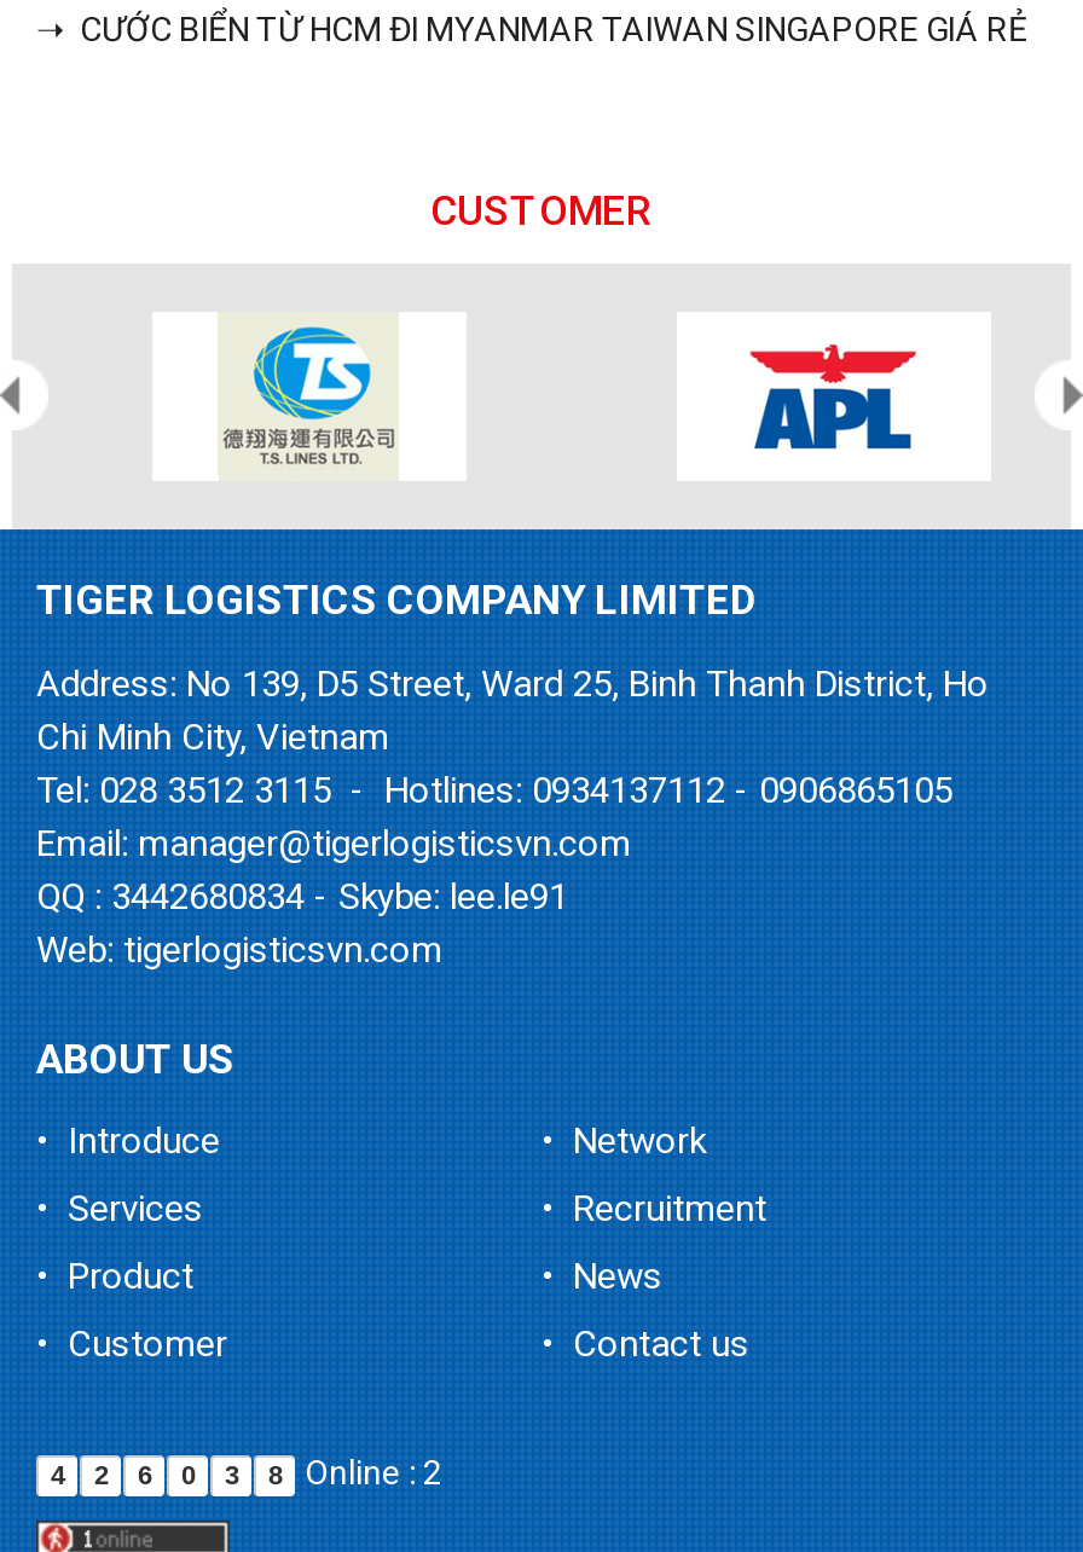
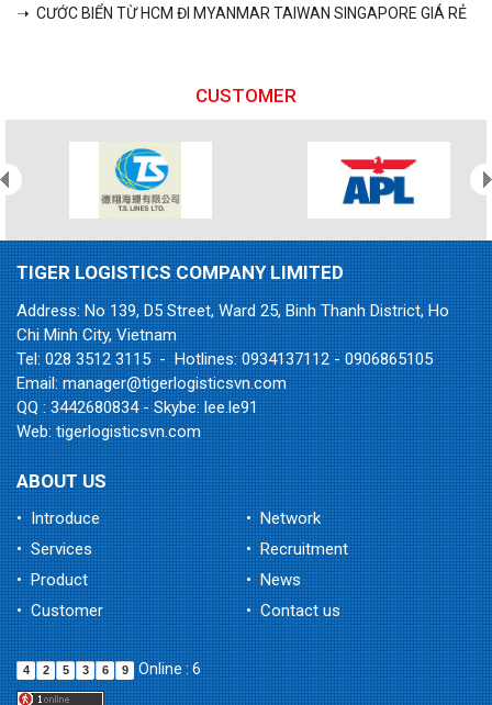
- 6
- 0
+ 5

- 8
- Online : 2
+ 6
+ 9
+ Online : 6
